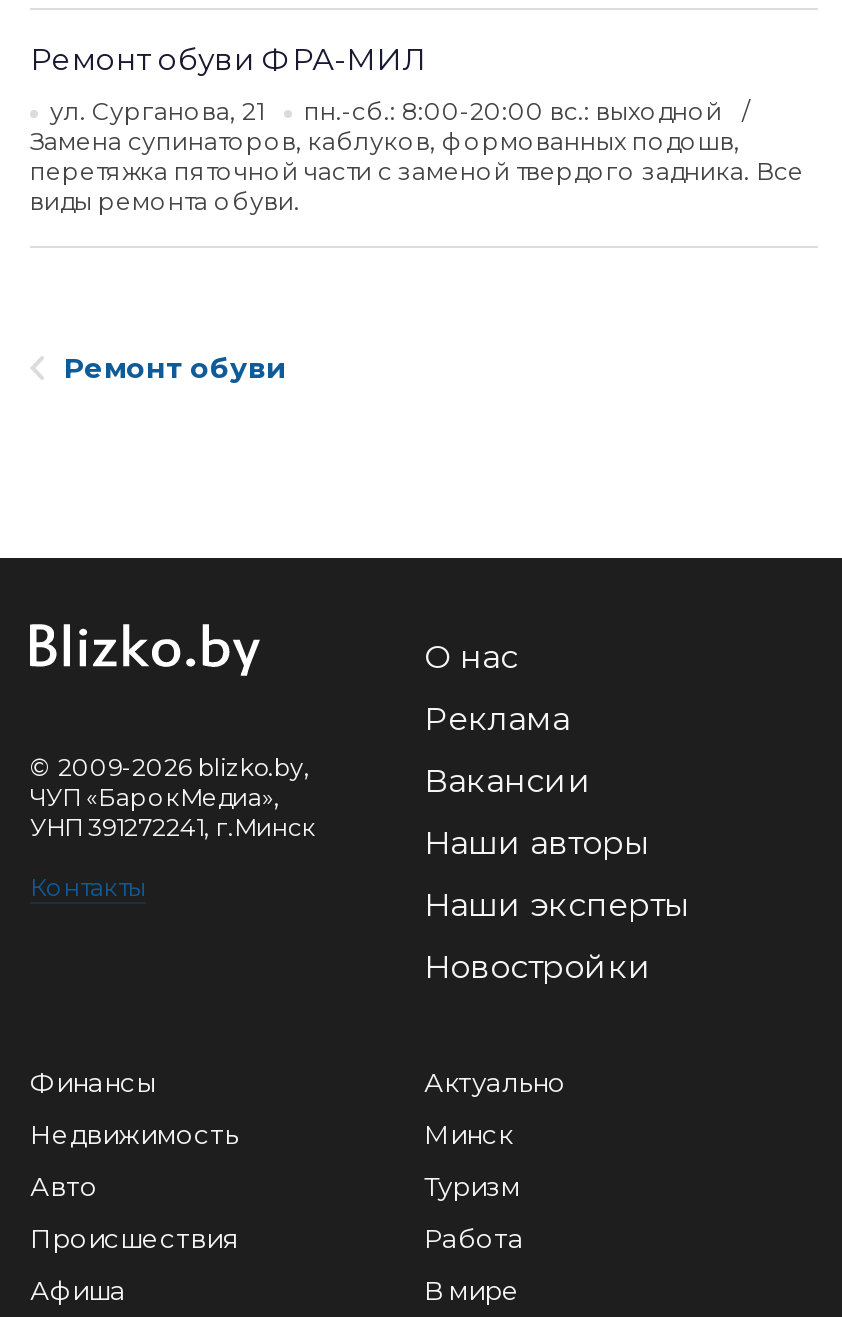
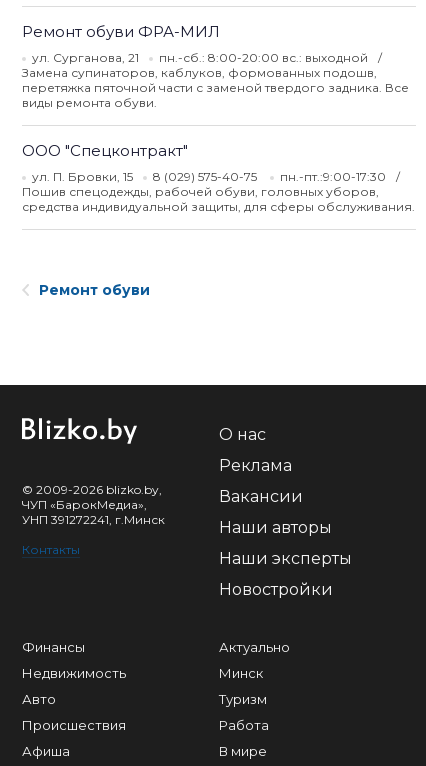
+ ООО "Спецконтракт"
+ ул. П. Бровки, 15
+ 8 (029) 575-40-75
+ пн.-пт.:9:00-17:30
+ Пошив спецодежды, рабочей обуви, головных уборов,
+ средства индивидуальной защиты, для сферы обслуживания.
